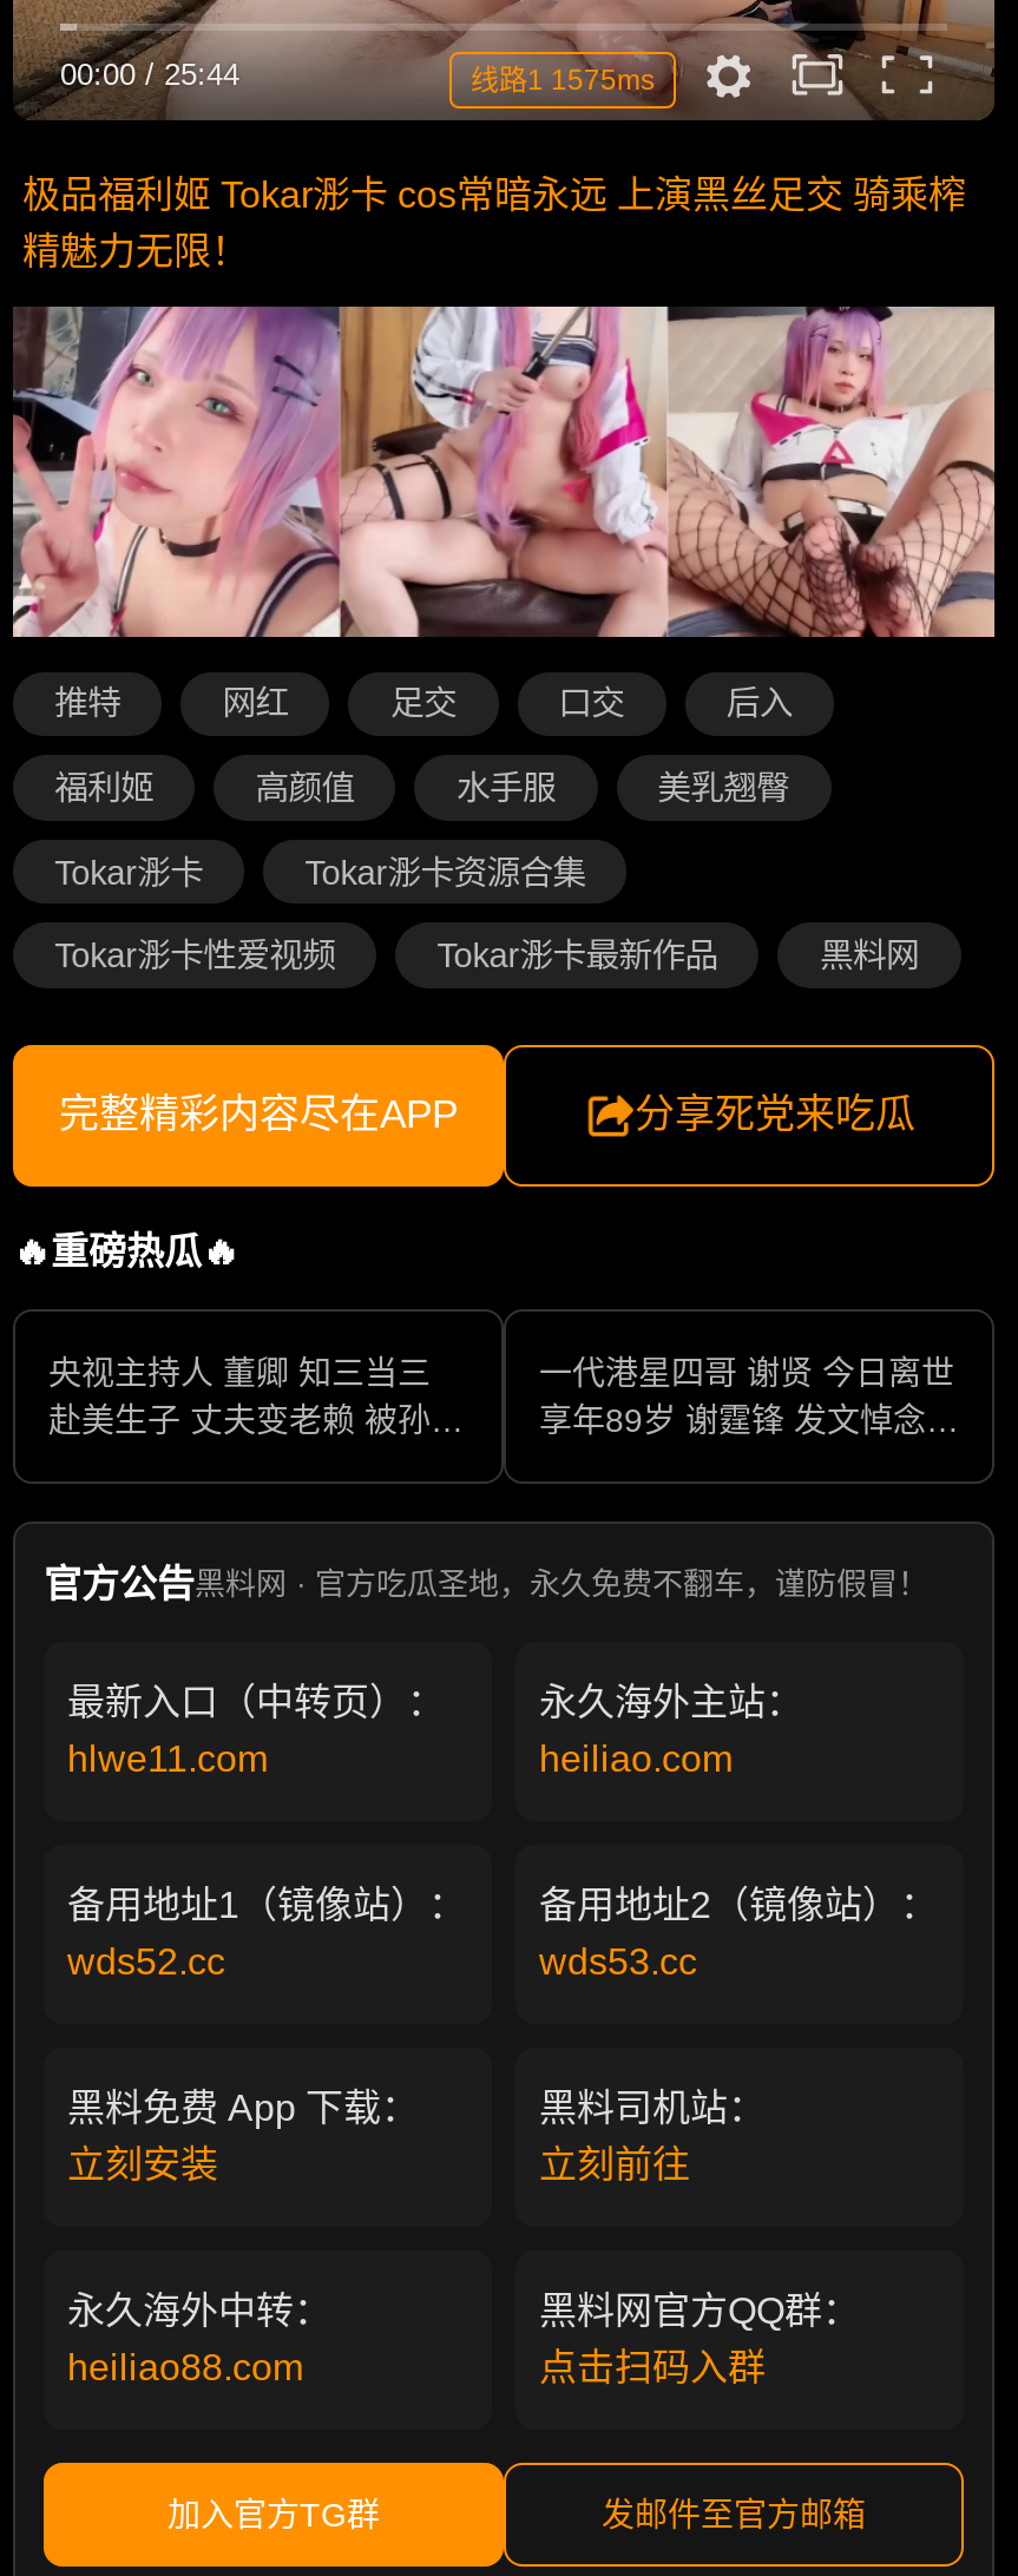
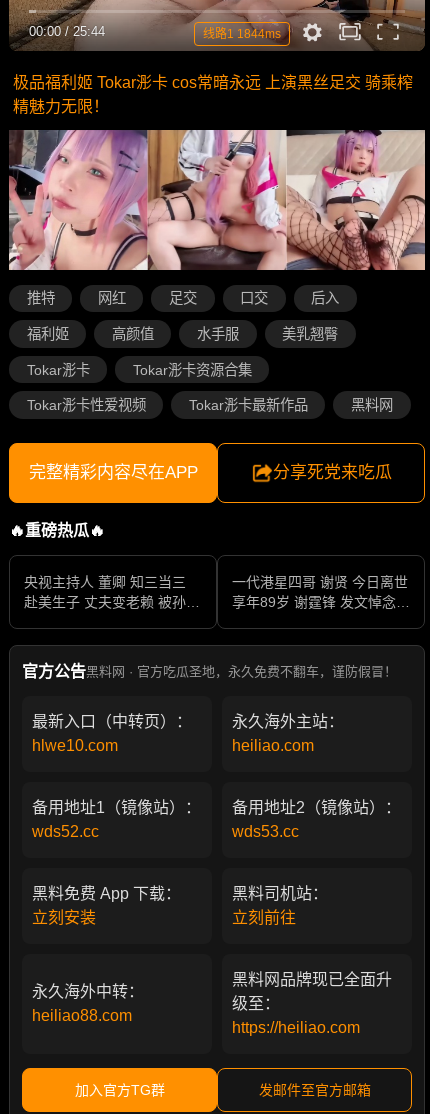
- 线路1 1575ms
+ 线路1 1844ms

- hlwe11.com
+ hlwe10.com

- 黑料网官方QQ群：
- 点击扫码入群
+ 黑料网品牌现已全面升
+ 级至：
+ https://heiliao.com
